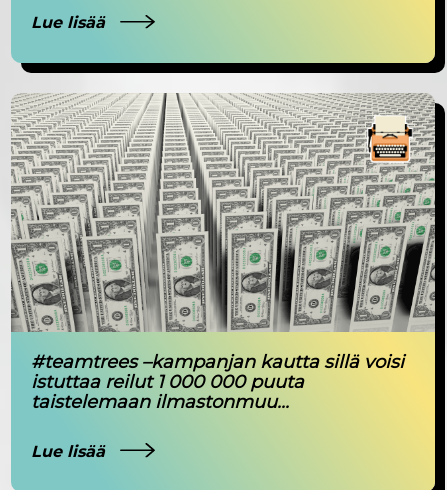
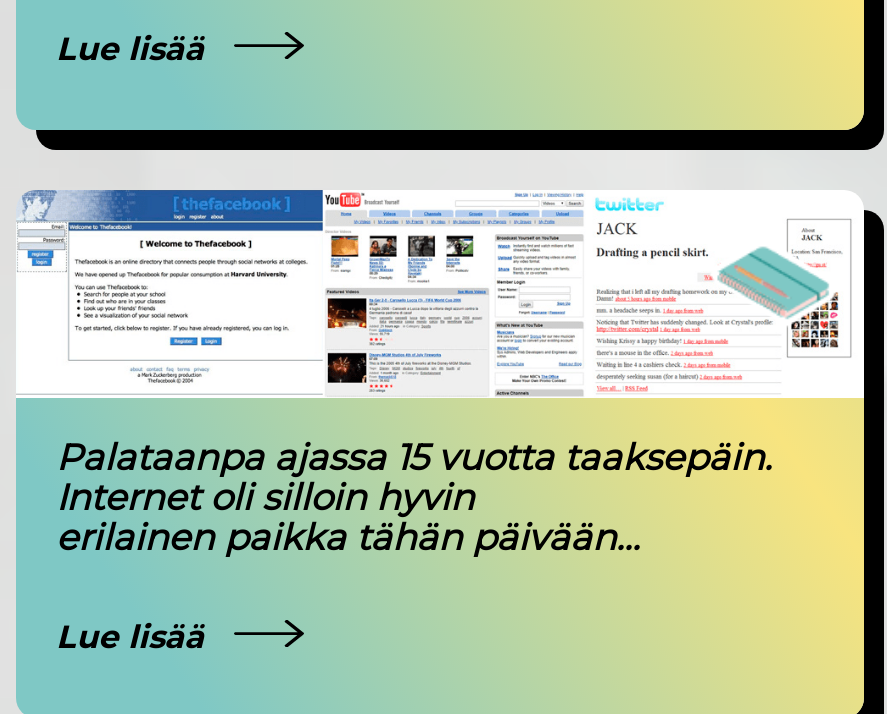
- [image]
- #teamtrees –kampanjan kautta sillä voisi
- istuttaa reilut 1 000 000 puuta
- taistelemaan ilmastonmuu...
+ [image]
+ Palataanpa ajassa 15 vuotta taaksepäin.
+ Internet oli silloin hyvin
+ erilainen paikka tähän päivään...
